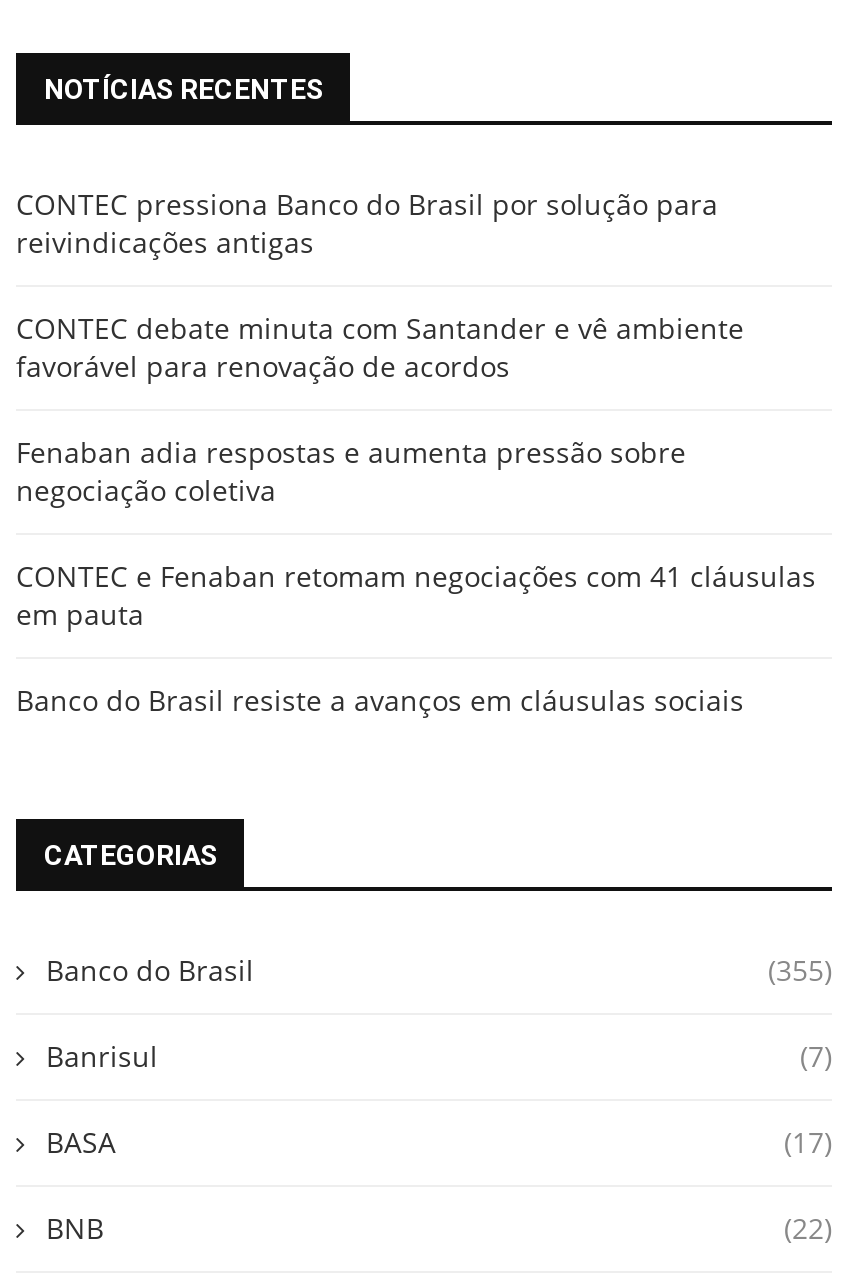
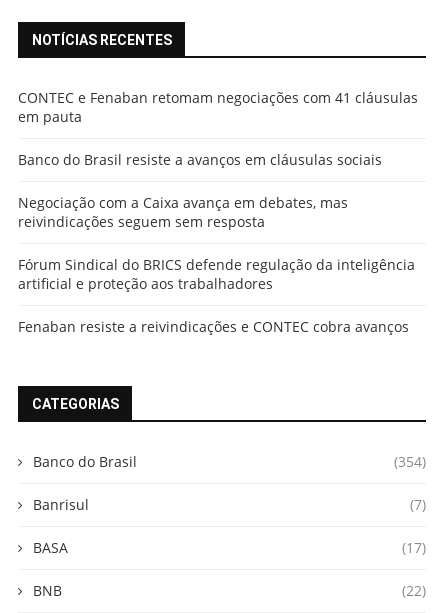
- CONTEC pressiona Banco do Brasil por solução para
- reivindicações antigas
- CONTEC debate minuta com Santander e vê ambiente
- favorável para renovação de acordos
- Fenaban adia respostas e aumenta pressão sobre
- negociação coletiva

moved up: CONTEC e Fenaban retomam negociações com 41 cláusulas | em pauta | Banco do Brasil resiste a avanços em cláusulas sociais

+ Negociação com a Caixa avança em debates, mas
+ reivindicações seguem sem resposta
+ Fórum Sindical do BRICS defende regulação da inteligência
+ artificial e proteção aos trabalhadores
+ Fenaban resiste a reivindicações e CONTEC cobra avanços

- (355)
+ (354)
